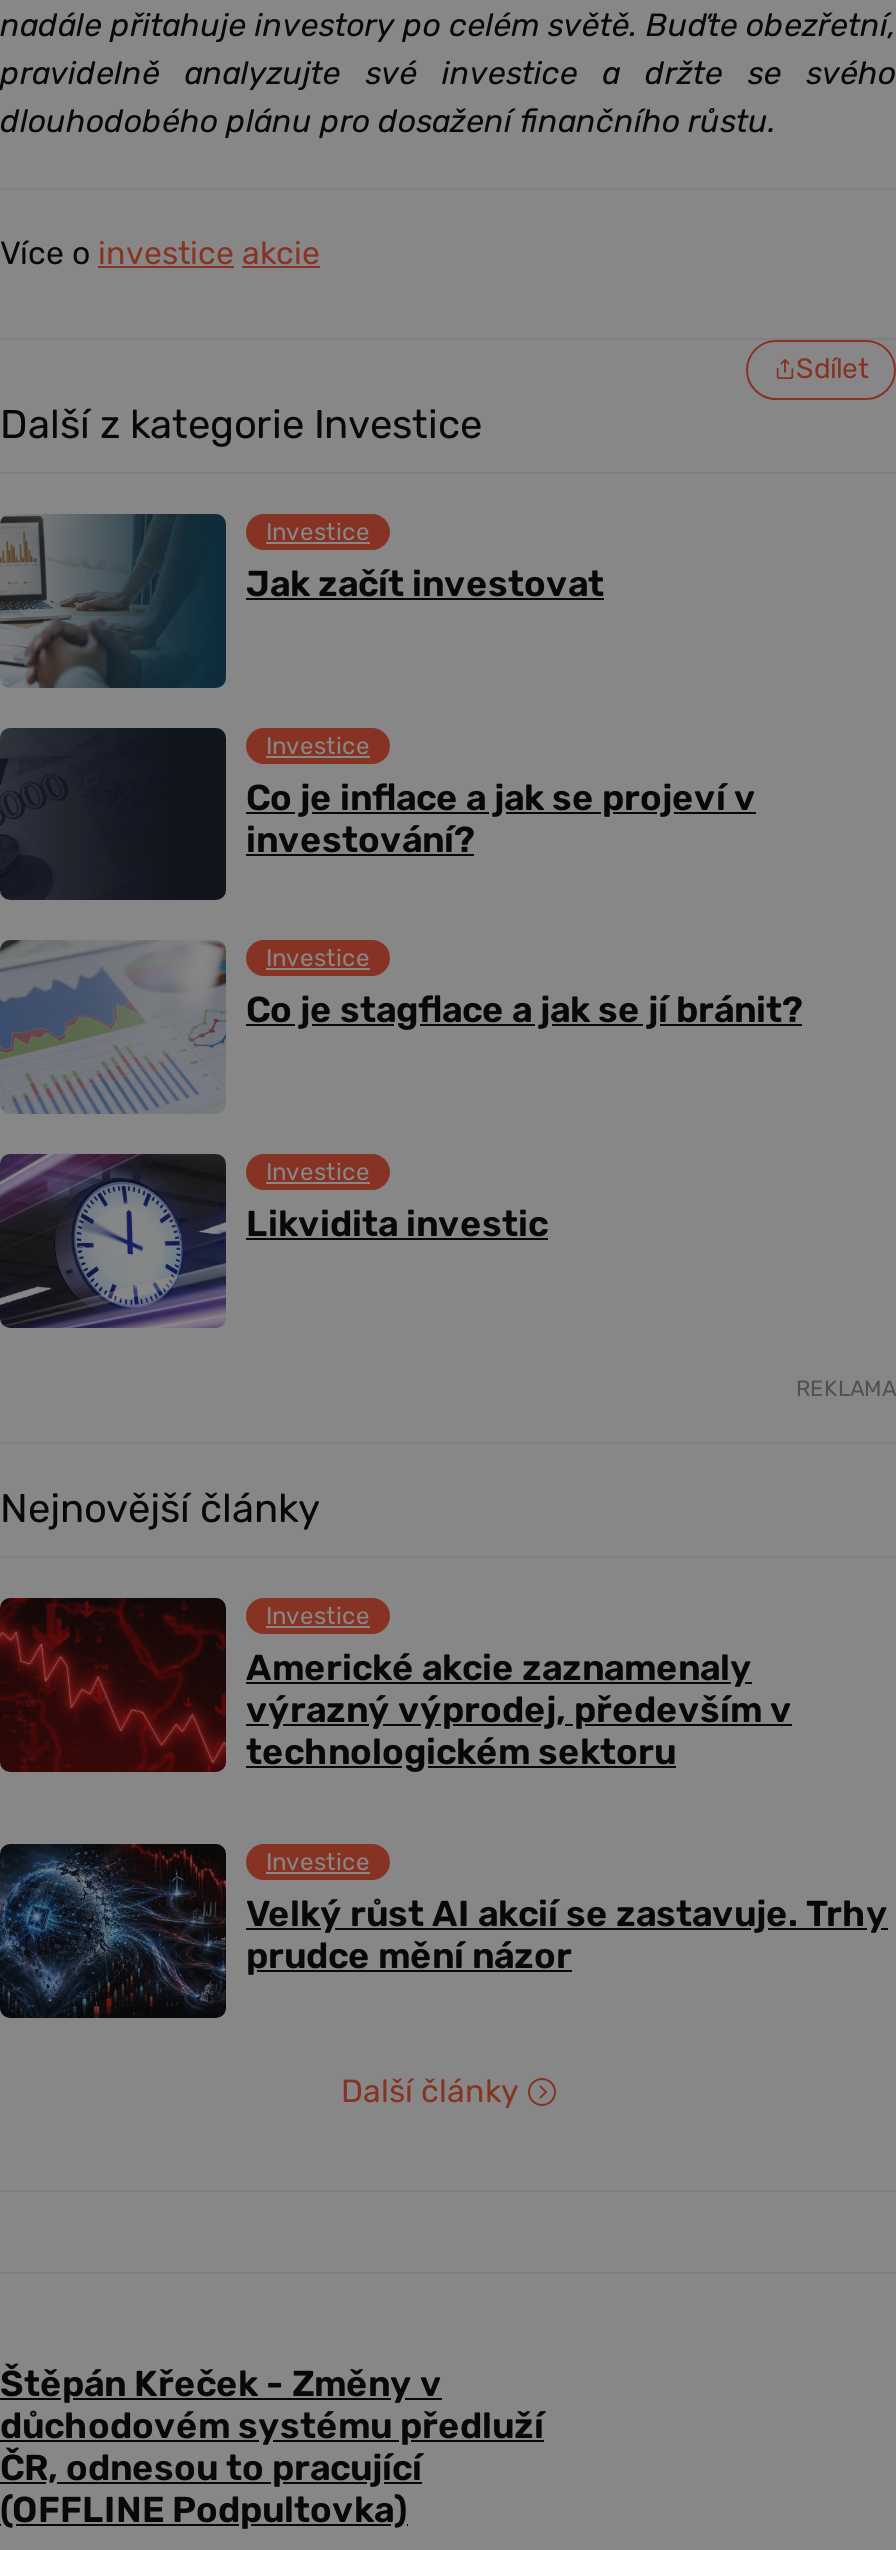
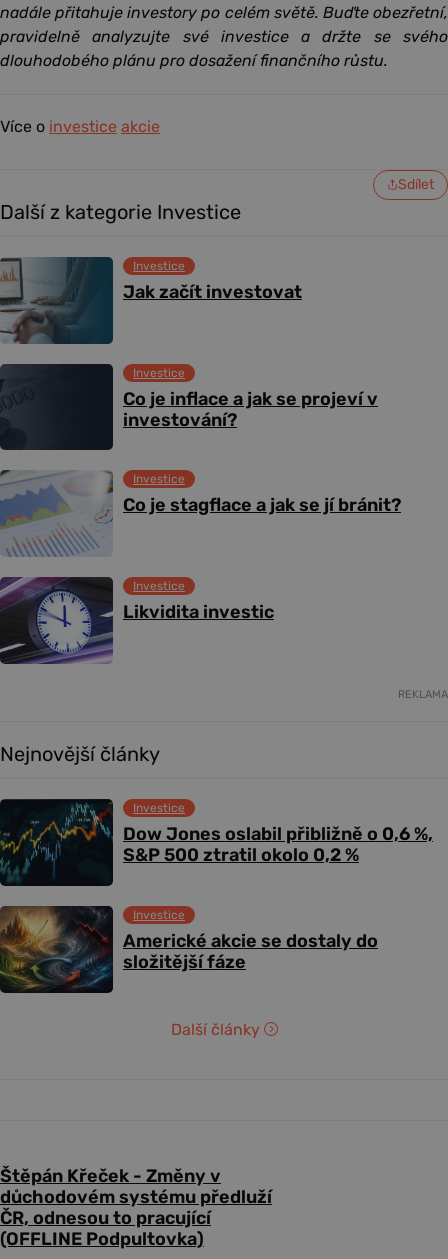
- [image]
- Americké akcie zaznamenaly
- výrazný výprodej, především v
- technologickém sektoru
+ [image]
+ Dow Jones oslabil přibližně o 0,6 %,
+ S&P 500 ztratil okolo 0,2 %

- [image]
- Velký růst AI akcií se zastavuje. Trhy
- prudce mění názor
+ [image]
+ Americké akcie se dostaly do
+ složitější fáze
